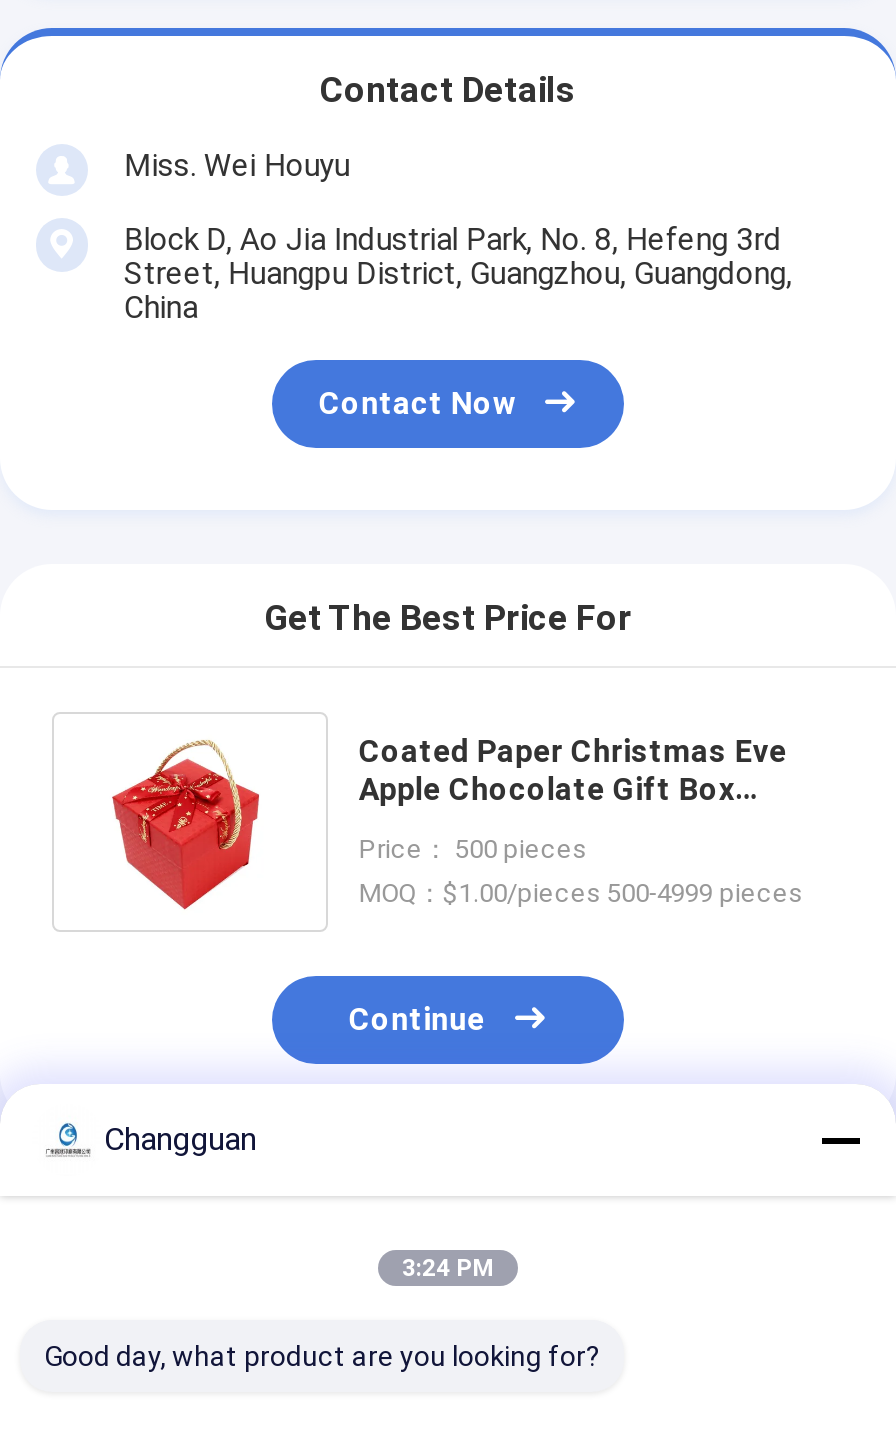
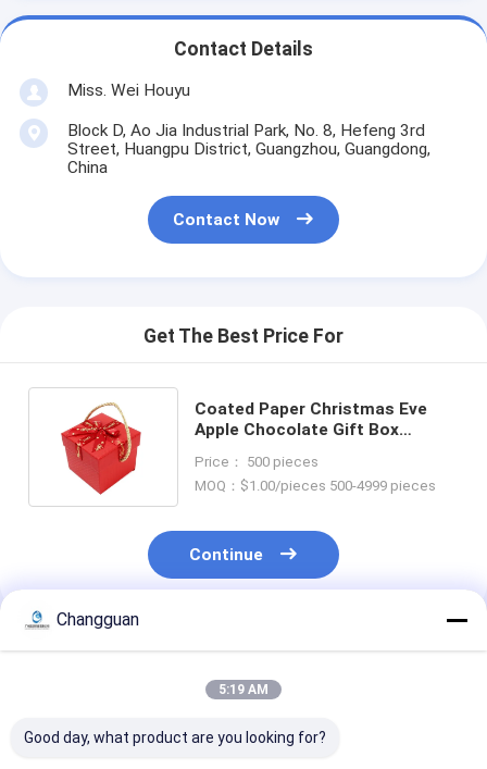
- 3:24 PM
+ 5:19 AM
